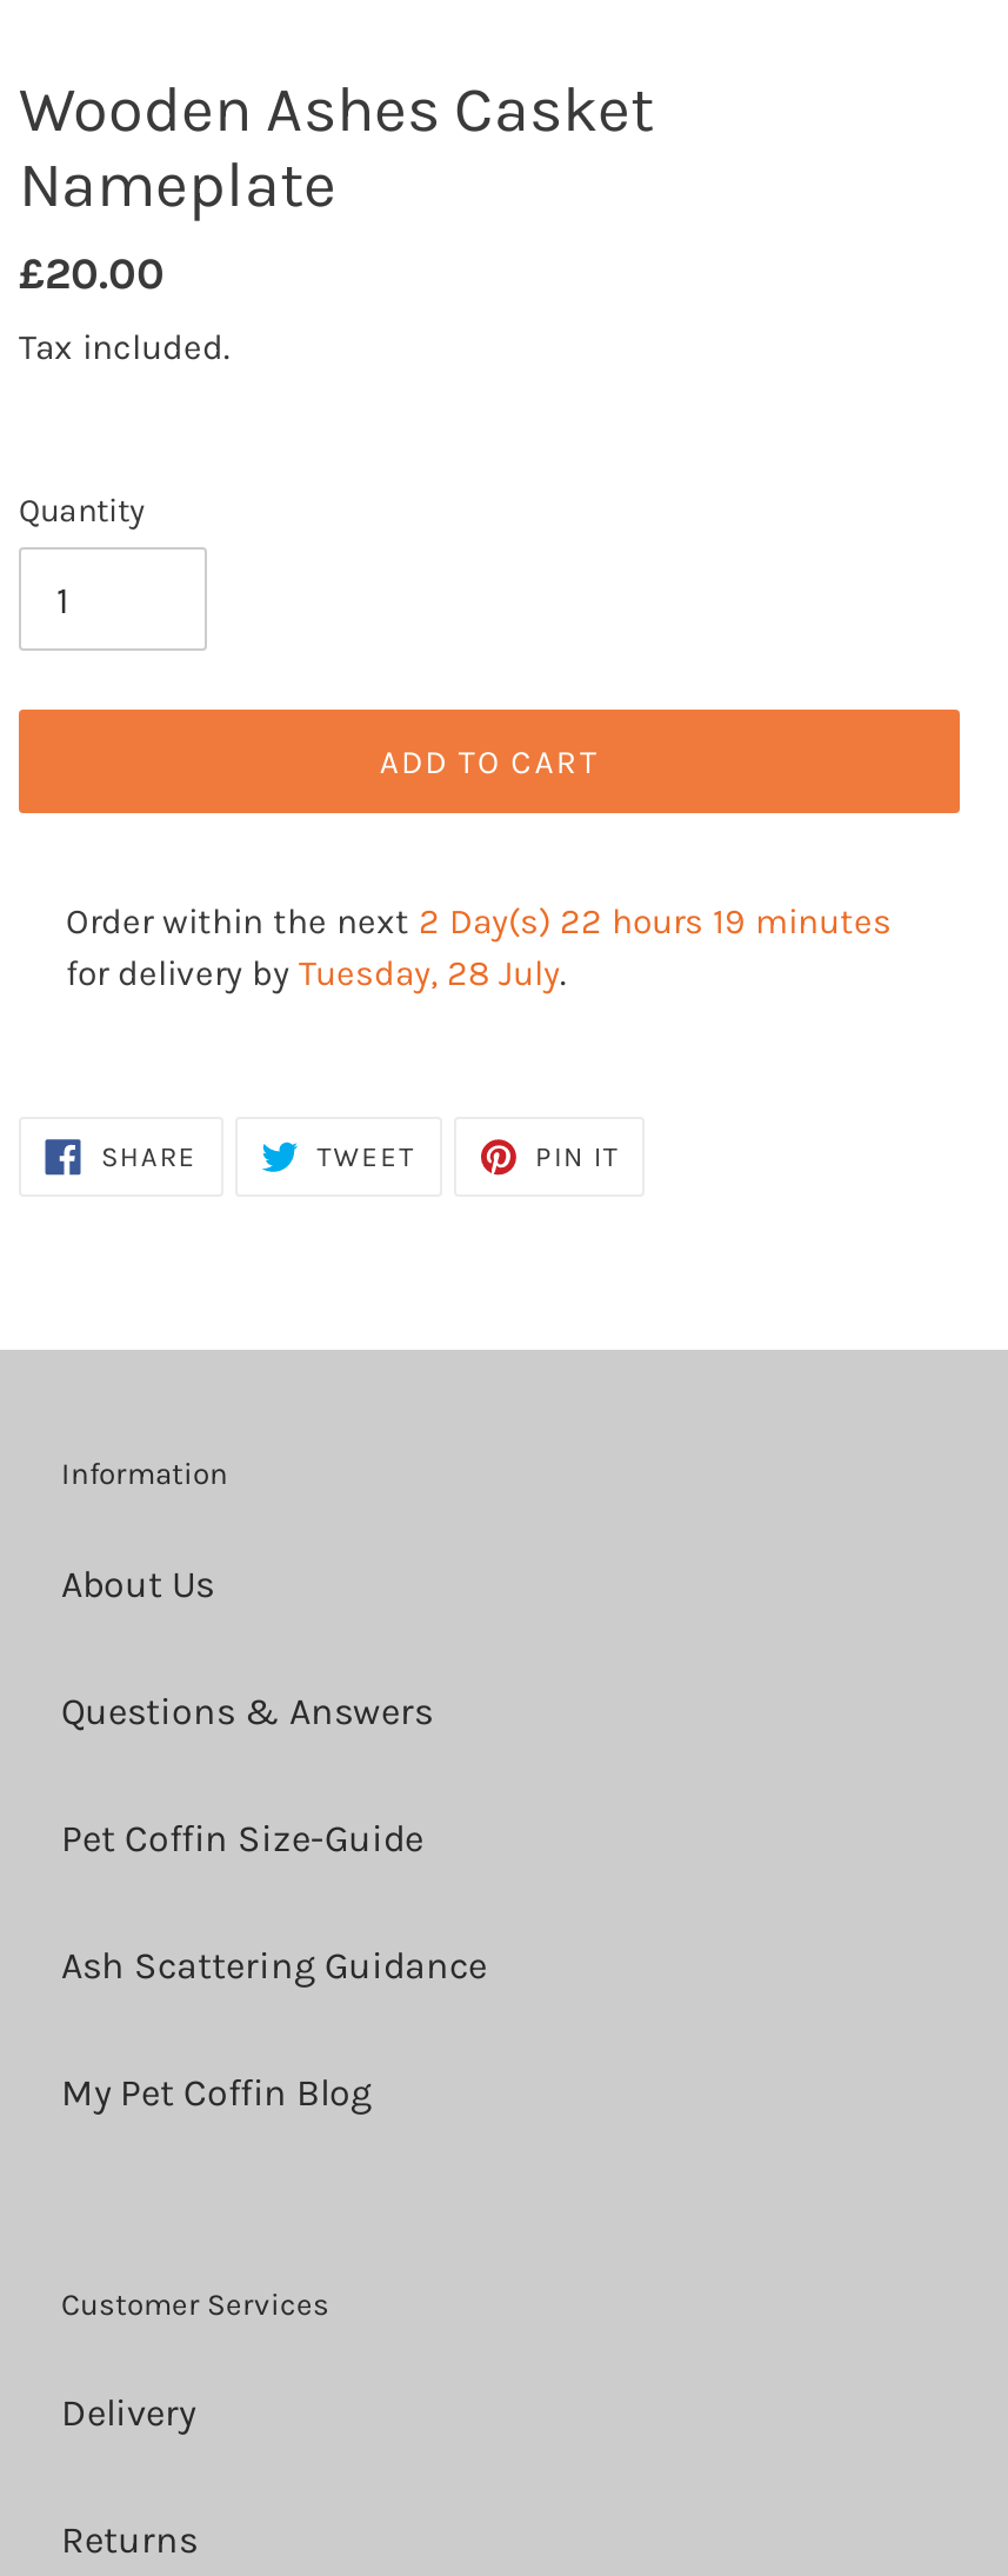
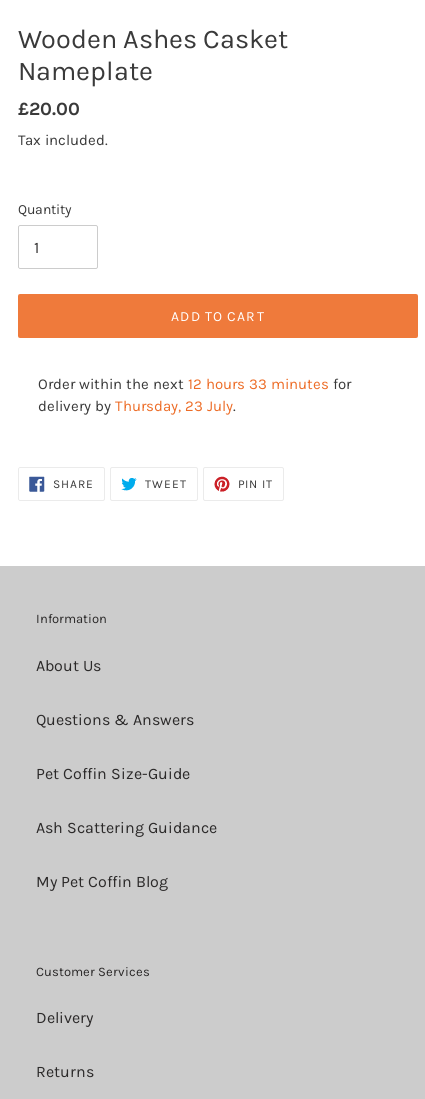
- Order within the next 2 Day(s) 22 hours 19 minutes
- for delivery by Tuesday, 28 July.
+ Order within the next 12 hours 33 minutes for
+ delivery by Thursday, 23 July.
